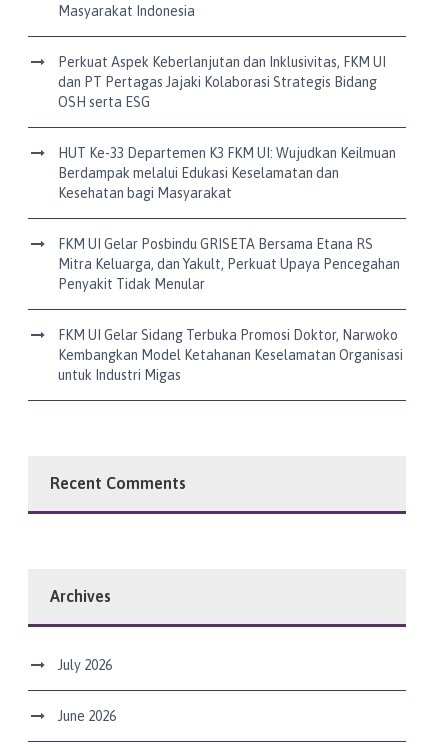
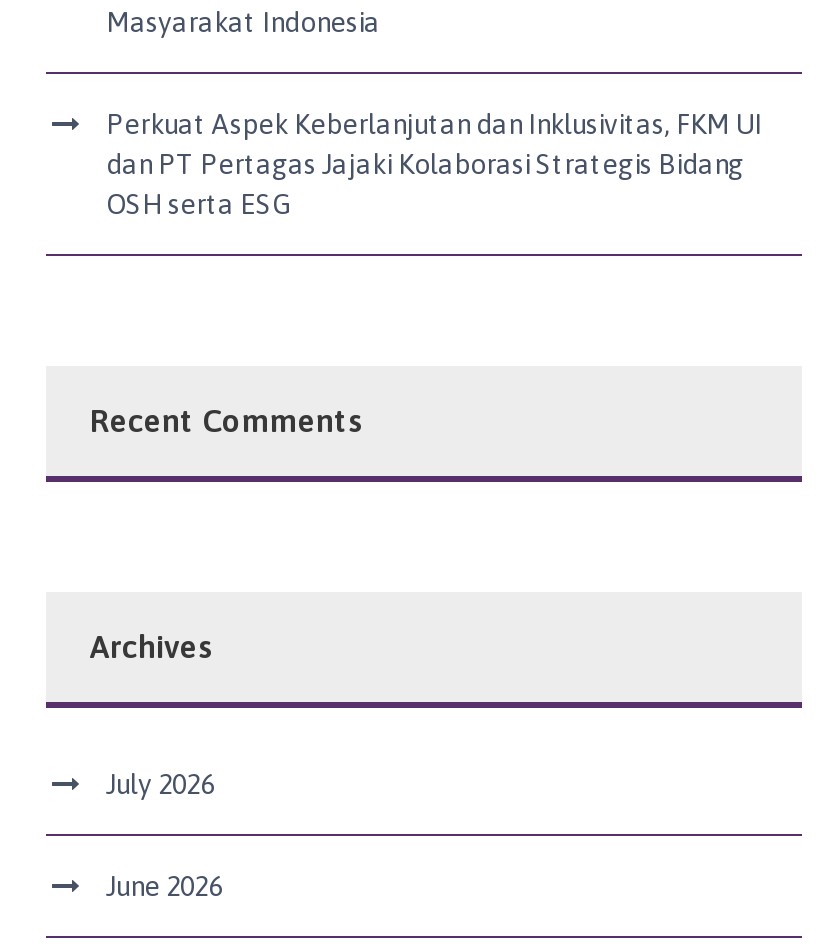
- HUT Ke-33 Departemen K3 FKM UI: Wujudkan Keilmuan
- Berdampak melalui Edukasi Keselamatan dan
- Kesehatan bagi Masyarakat
- FKM UI Gelar Posbindu GRISETA Bersama Etana RS
- Mitra Keluarga, dan Yakult, Perkuat Upaya Pencegahan
- Penyakit Tidak Menular
- FKM UI Gelar Sidang Terbuka Promosi Doktor, Narwoko
- Kembangkan Model Ketahanan Keselamatan Organisasi
- untuk Industri Migas
